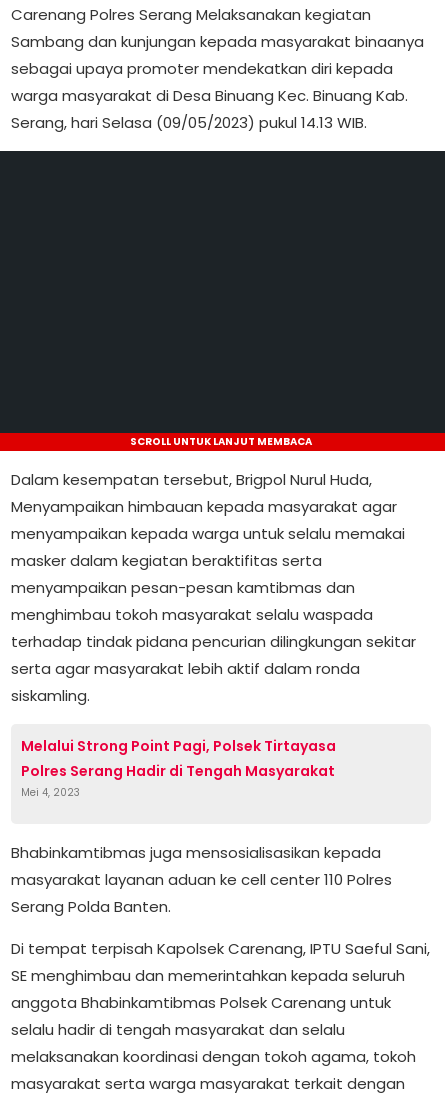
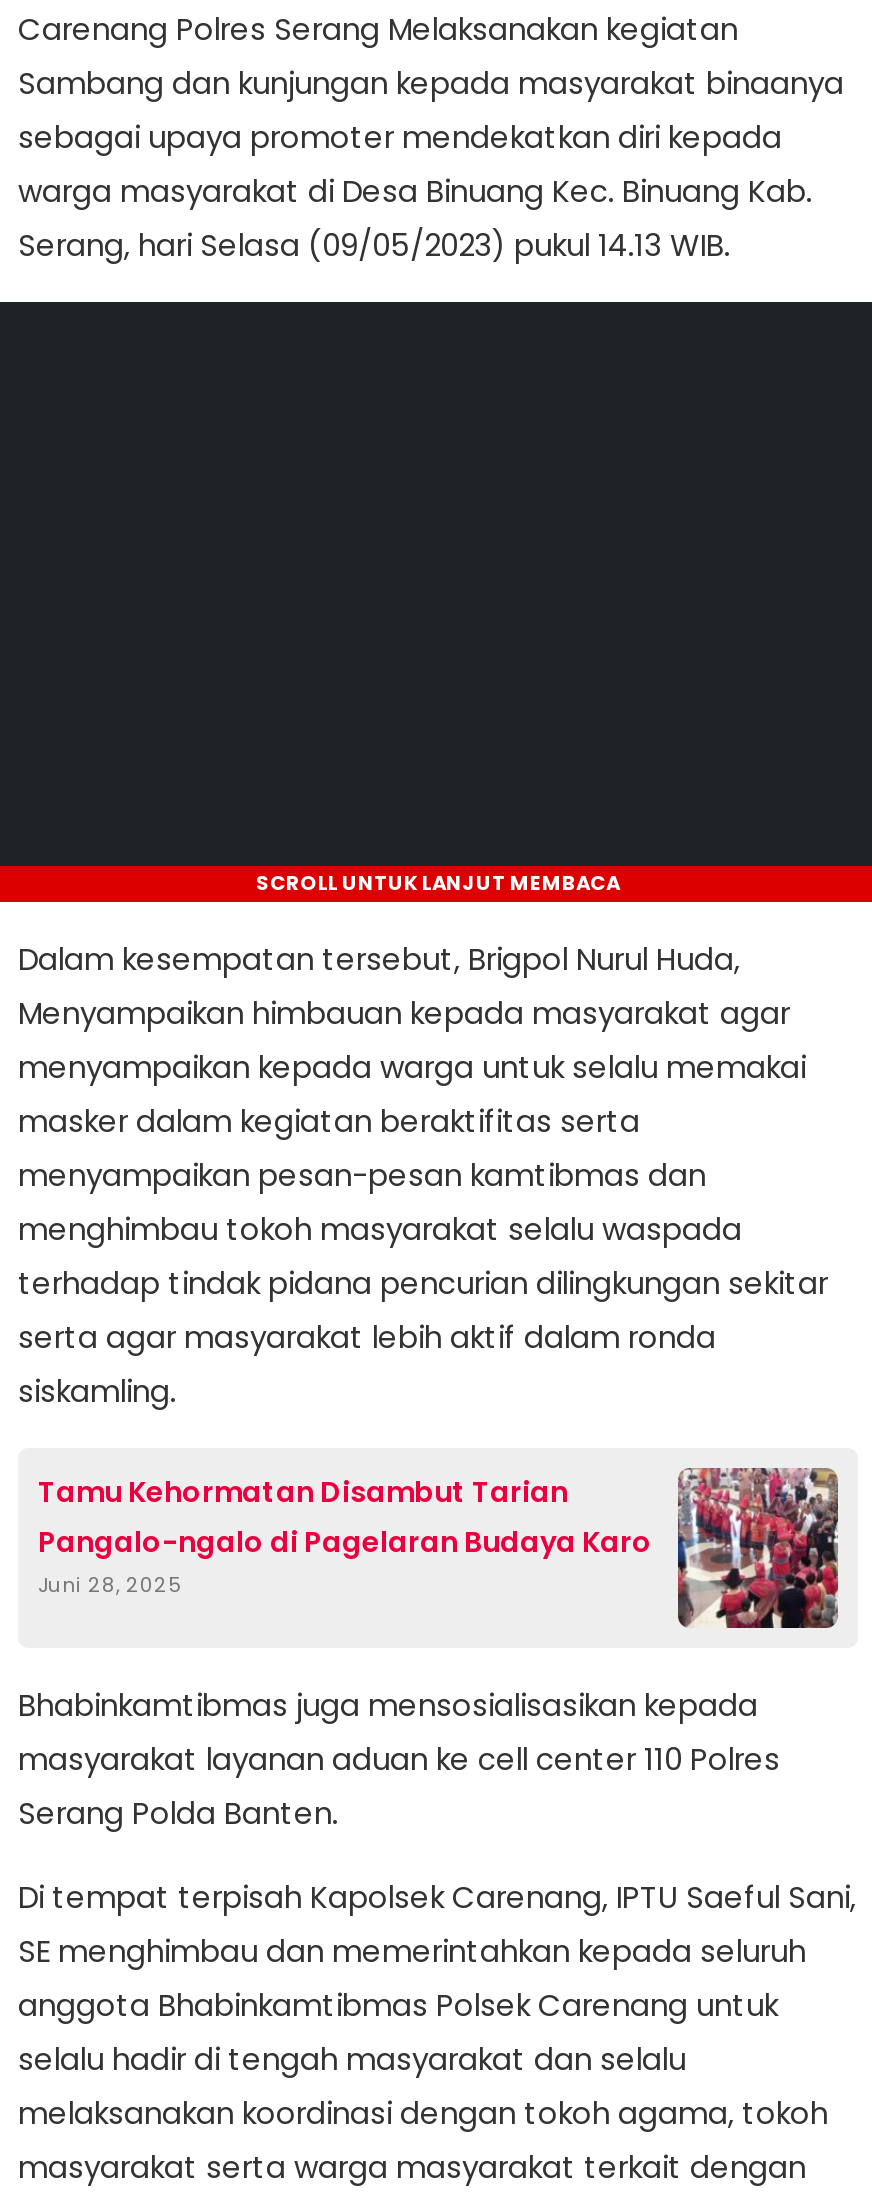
+ [image]

- Melalui Strong Point Pagi, Polsek Tirtayasa
- Polres Serang Hadir di Tengah Masyarakat
- Mei 4, 2023
+ Tamu Kehormatan Disambut Tarian
+ Pangalo-ngalo di Pagelaran Budaya Karo
+ Juni 28, 2025
